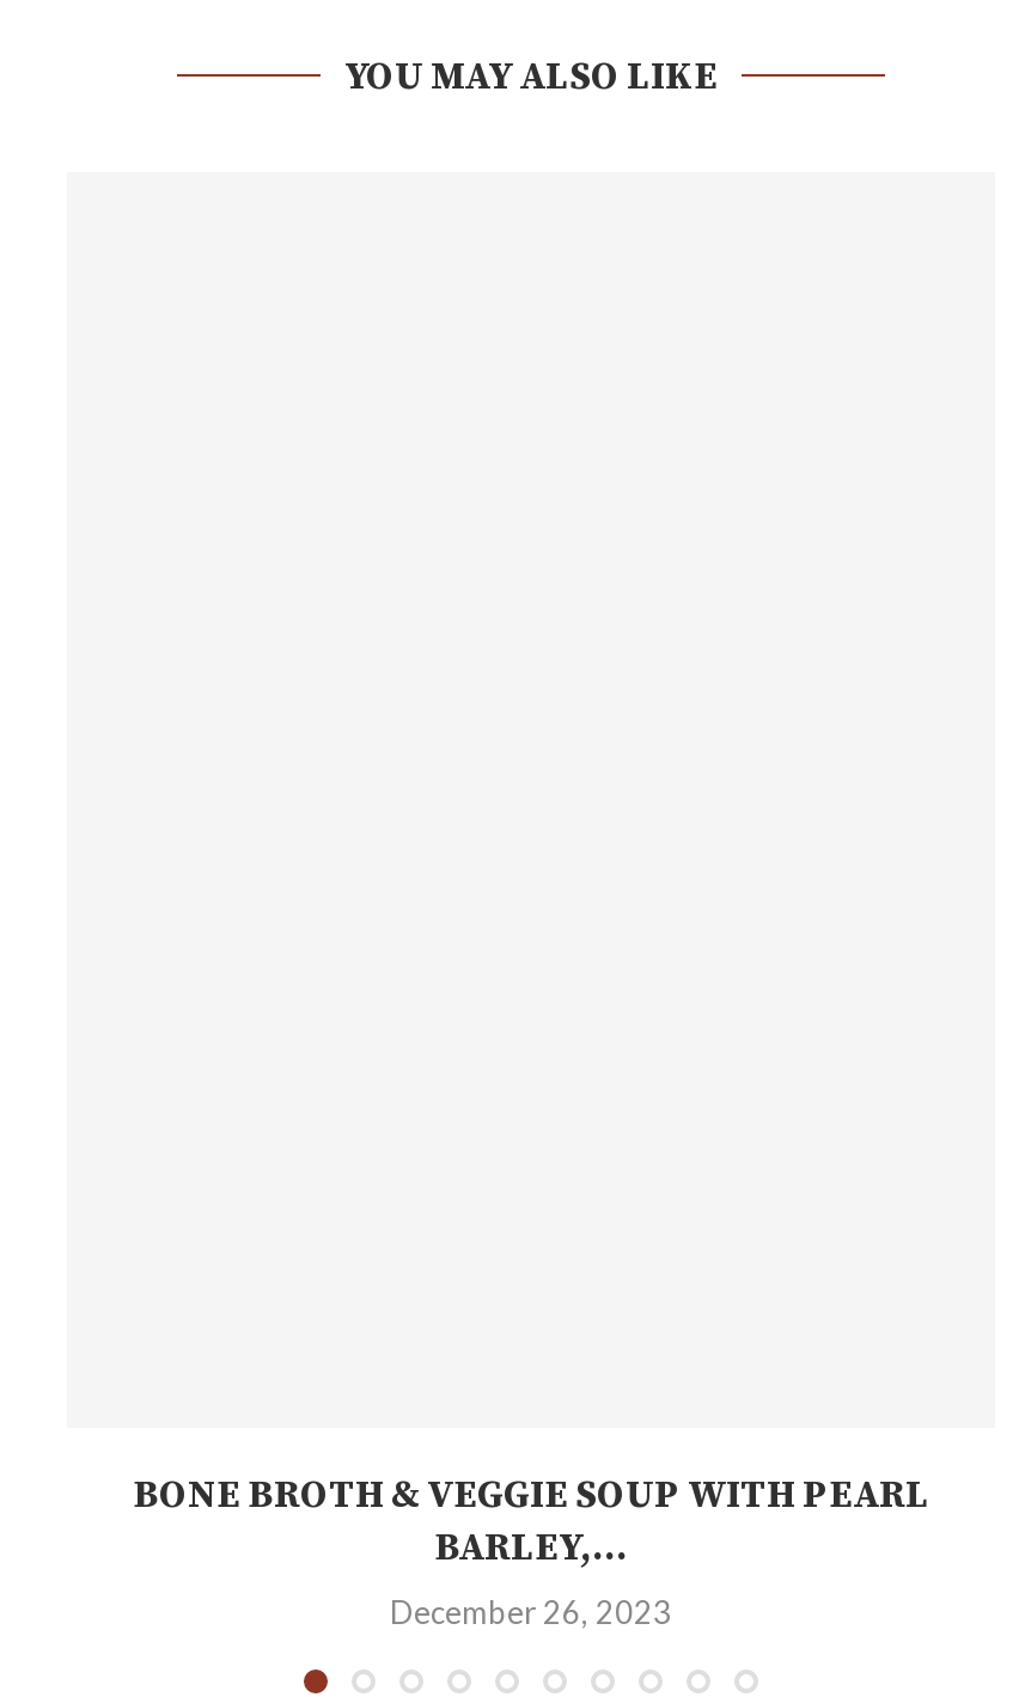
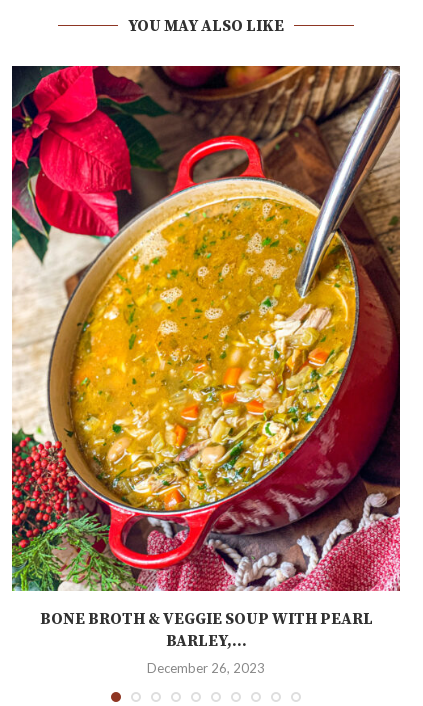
+ [image]
